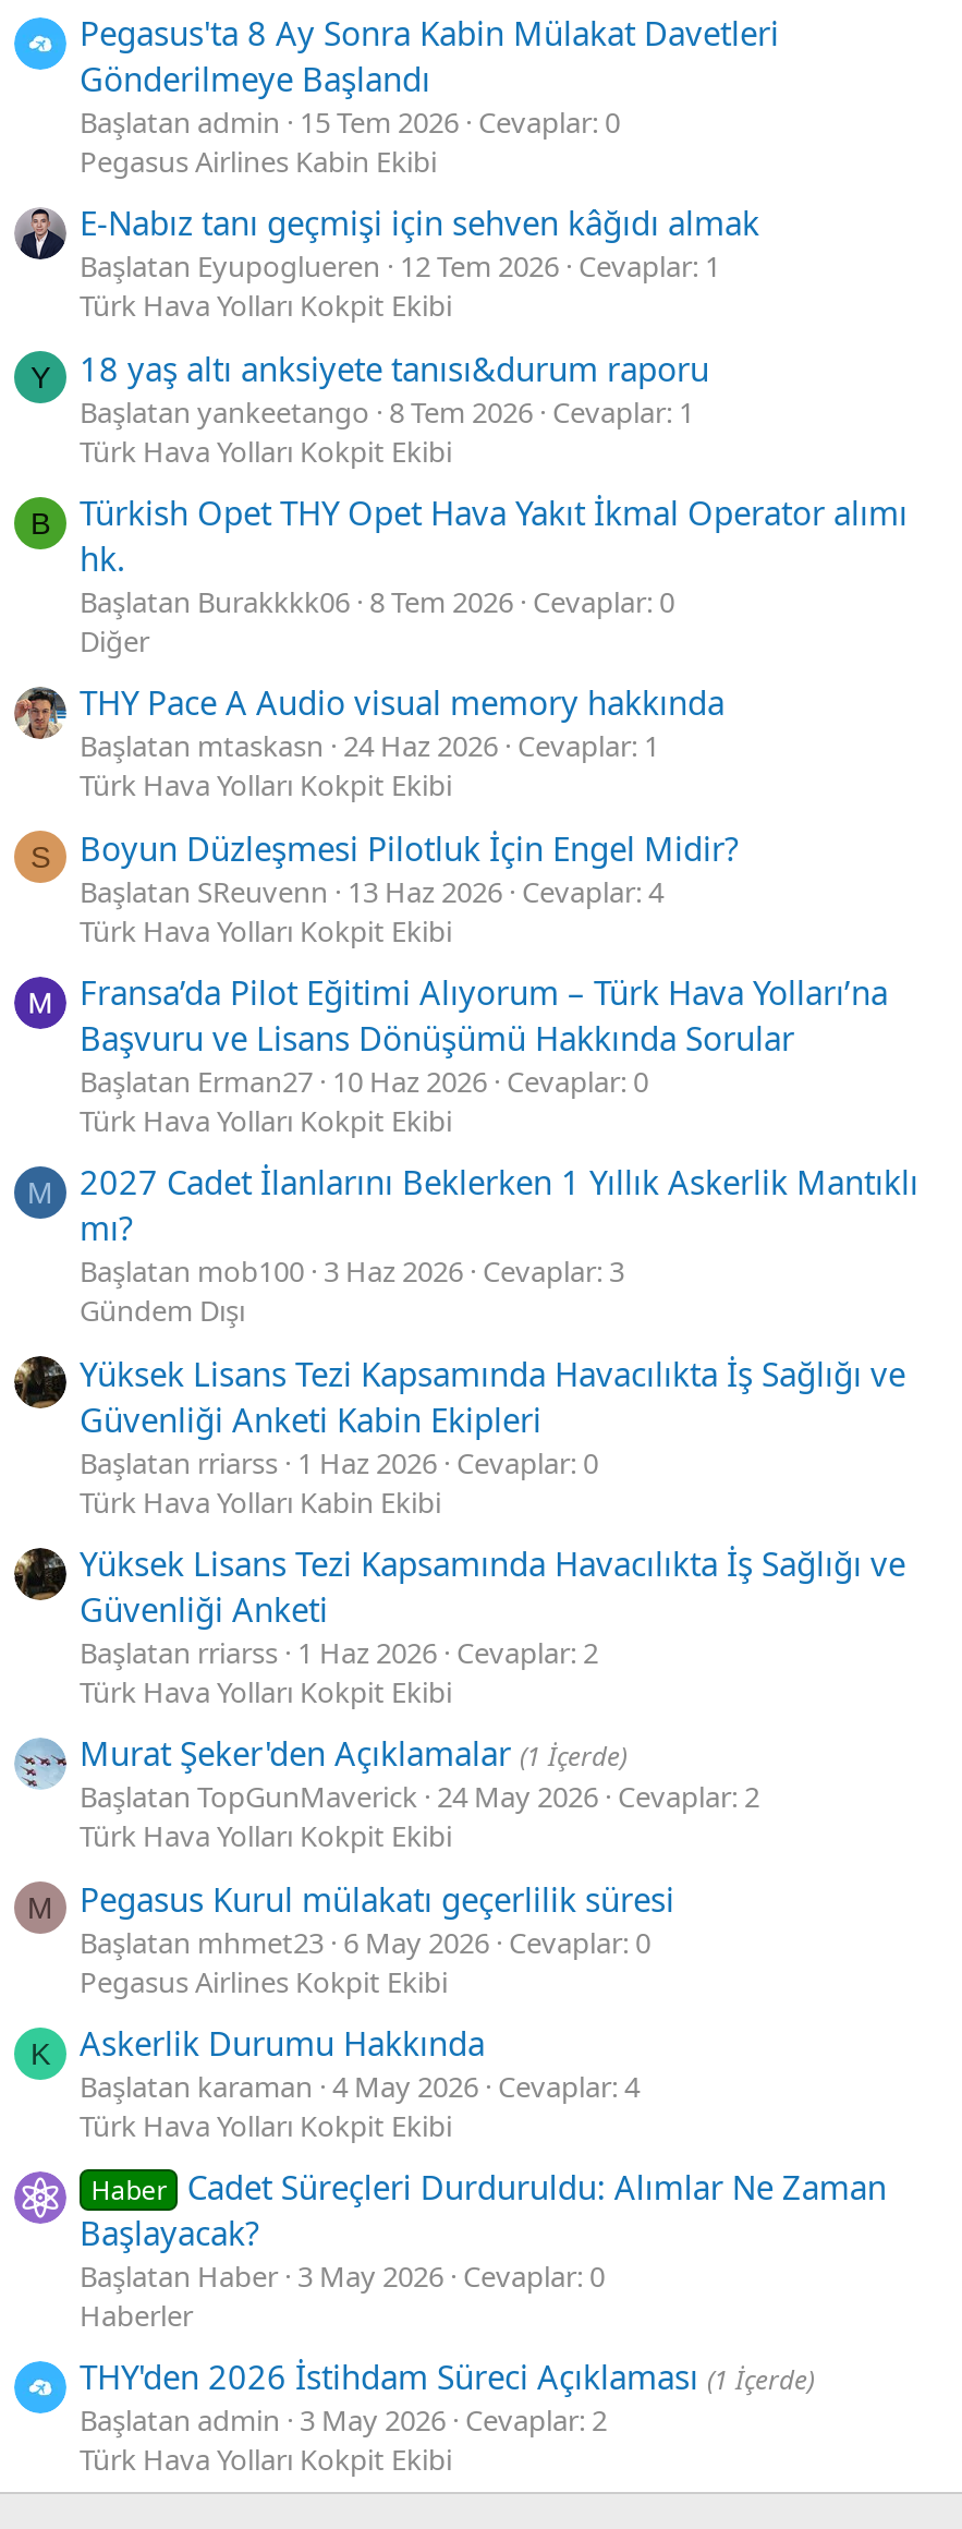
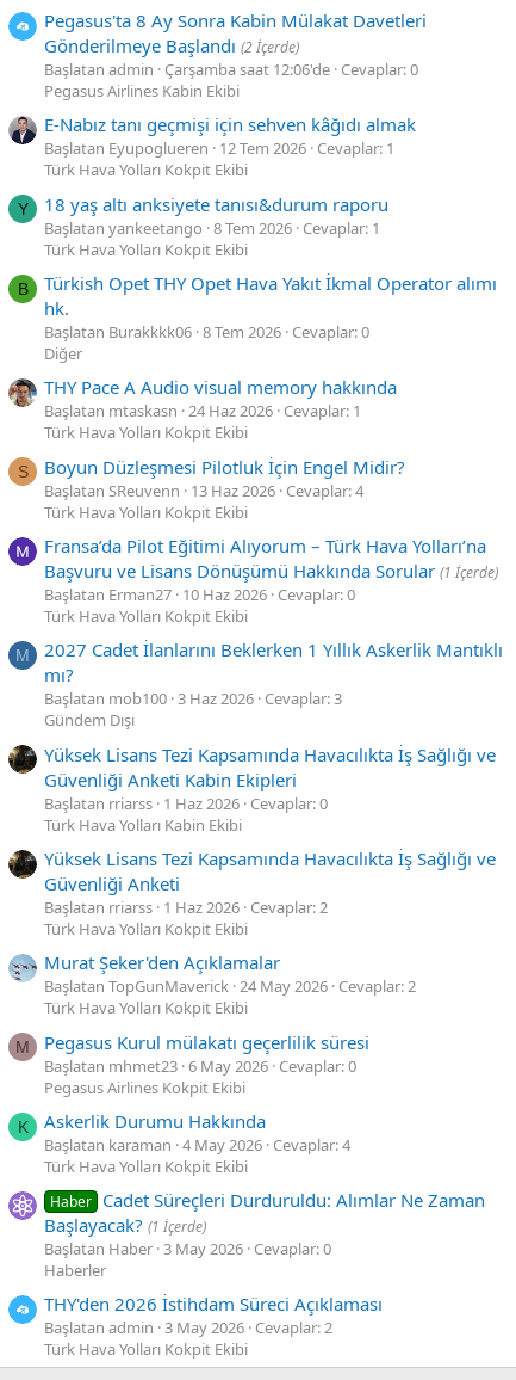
- Gönderilmeye Başlandı
- Başlatan admin 15 Tem 2026 Cevaplar: 0
+ Gönderilmeye Başlandı (2 İçerde)
+ Başlatan admin Çarşamba saat 12:06'de Cevaplar: 0

- Başvuru ve Lisans Dönüşümü Hakkında Sorular
+ Başvuru ve Lisans Dönüşümü Hakkında Sorular (1 İçerde)

- Murat Şeker'den Açıklamalar (1 İçerde)
+ Murat Şeker'den Açıklamalar

- Başlayacak?
+ Başlayacak? (1 İçerde)

- THY'den 2026 İstihdam Süreci Açıklaması (1 İçerde)
+ THY'den 2026 İstihdam Süreci Açıklaması
